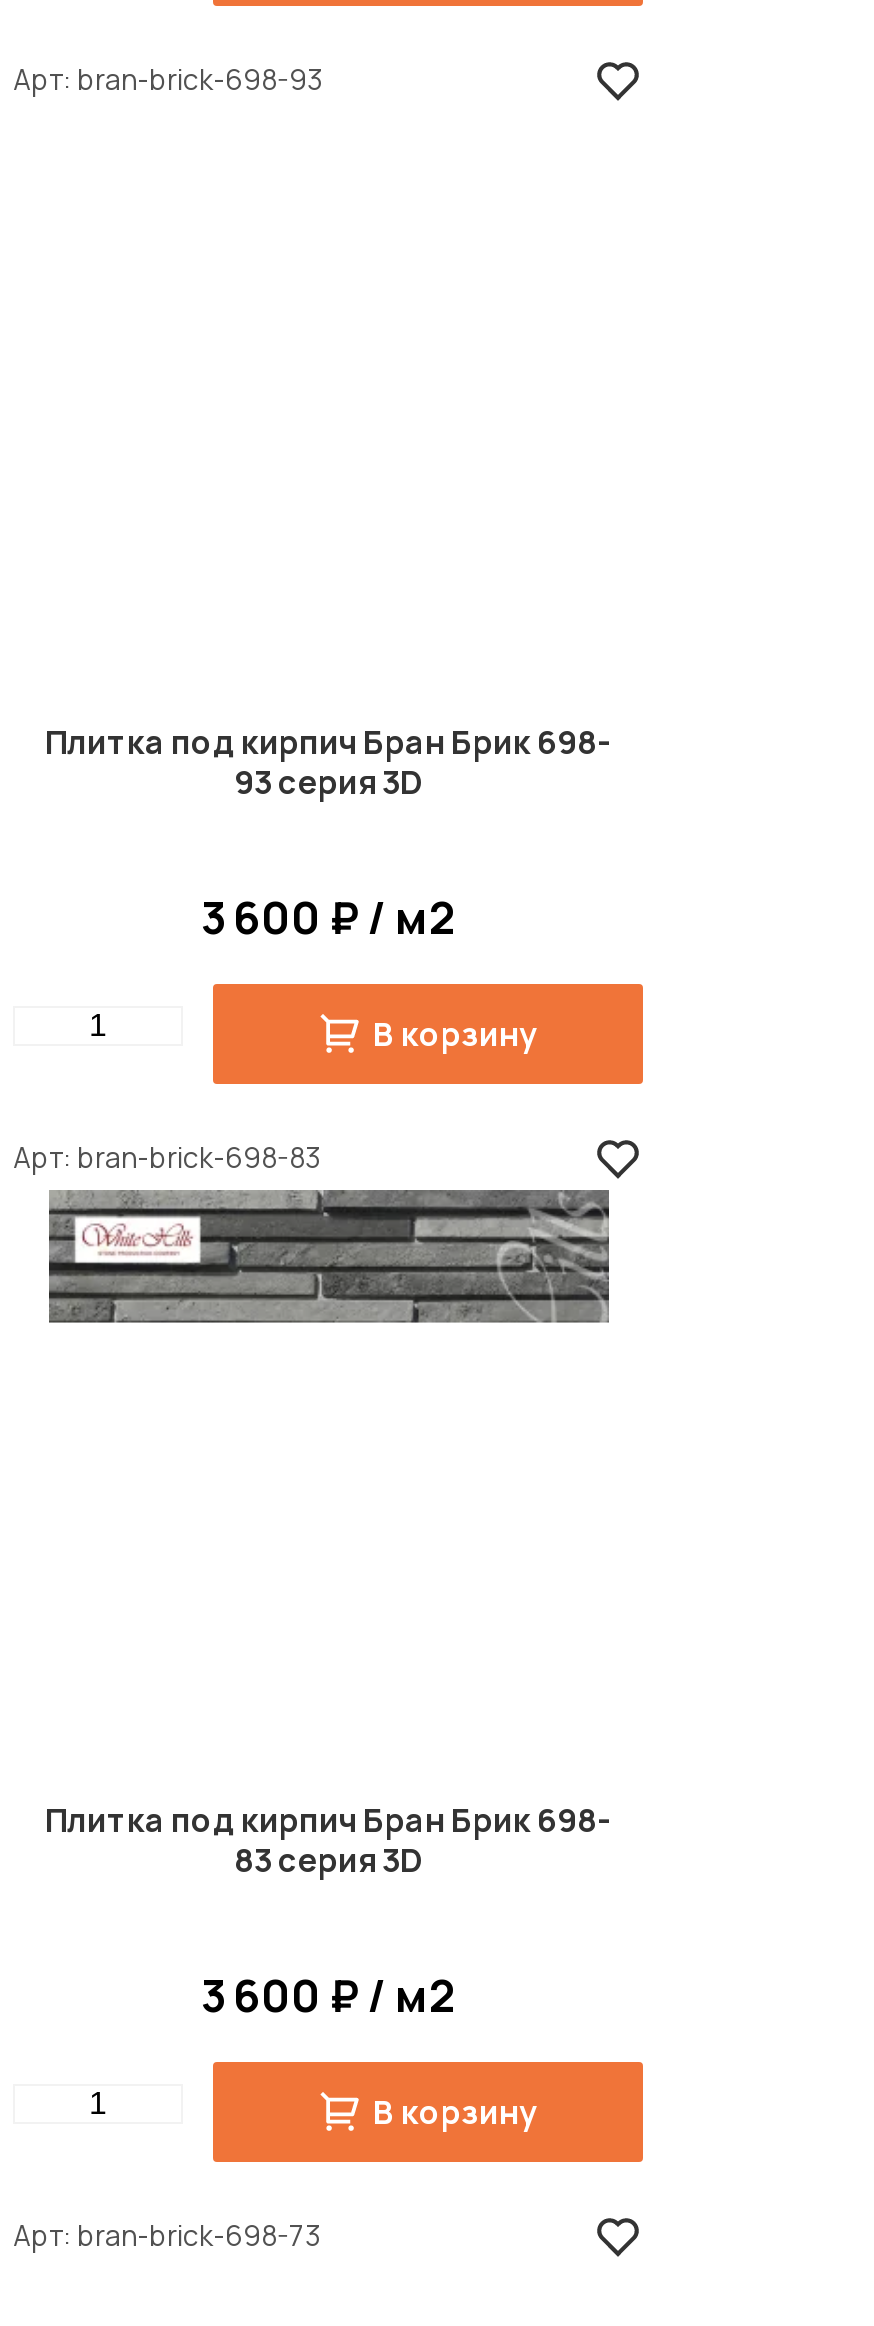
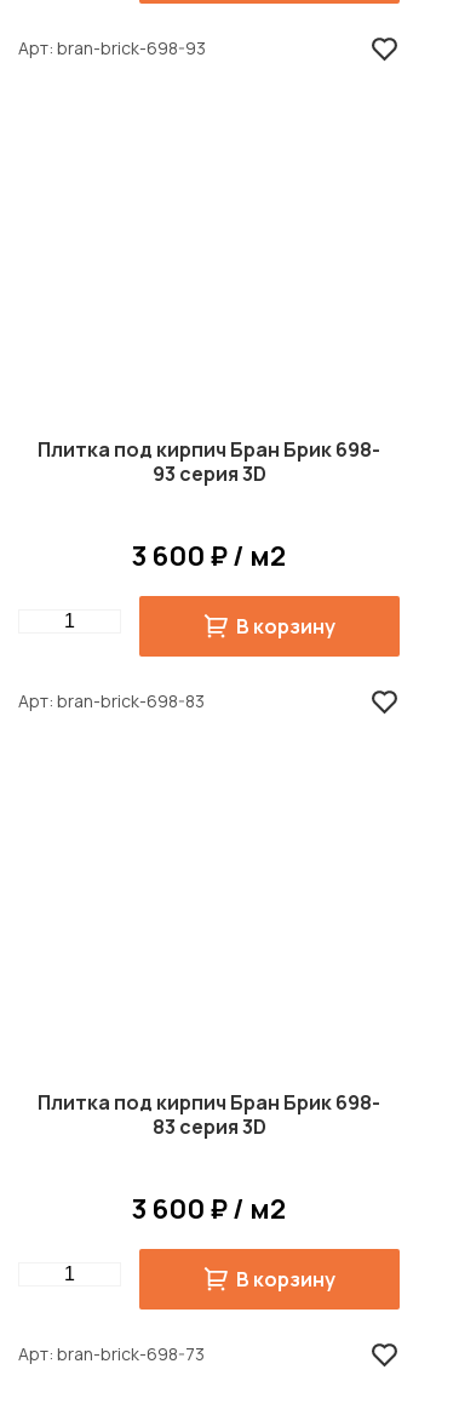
- [image]
